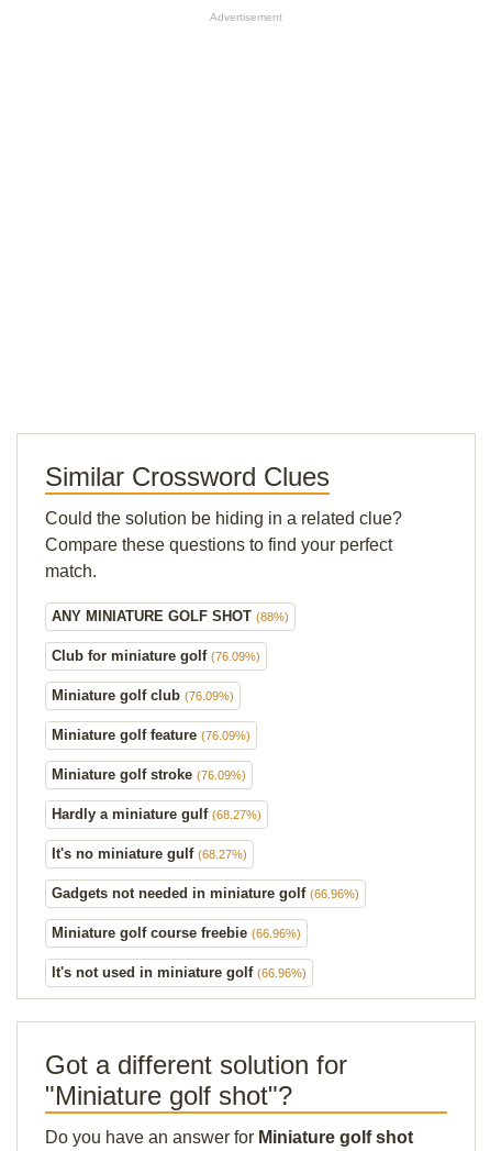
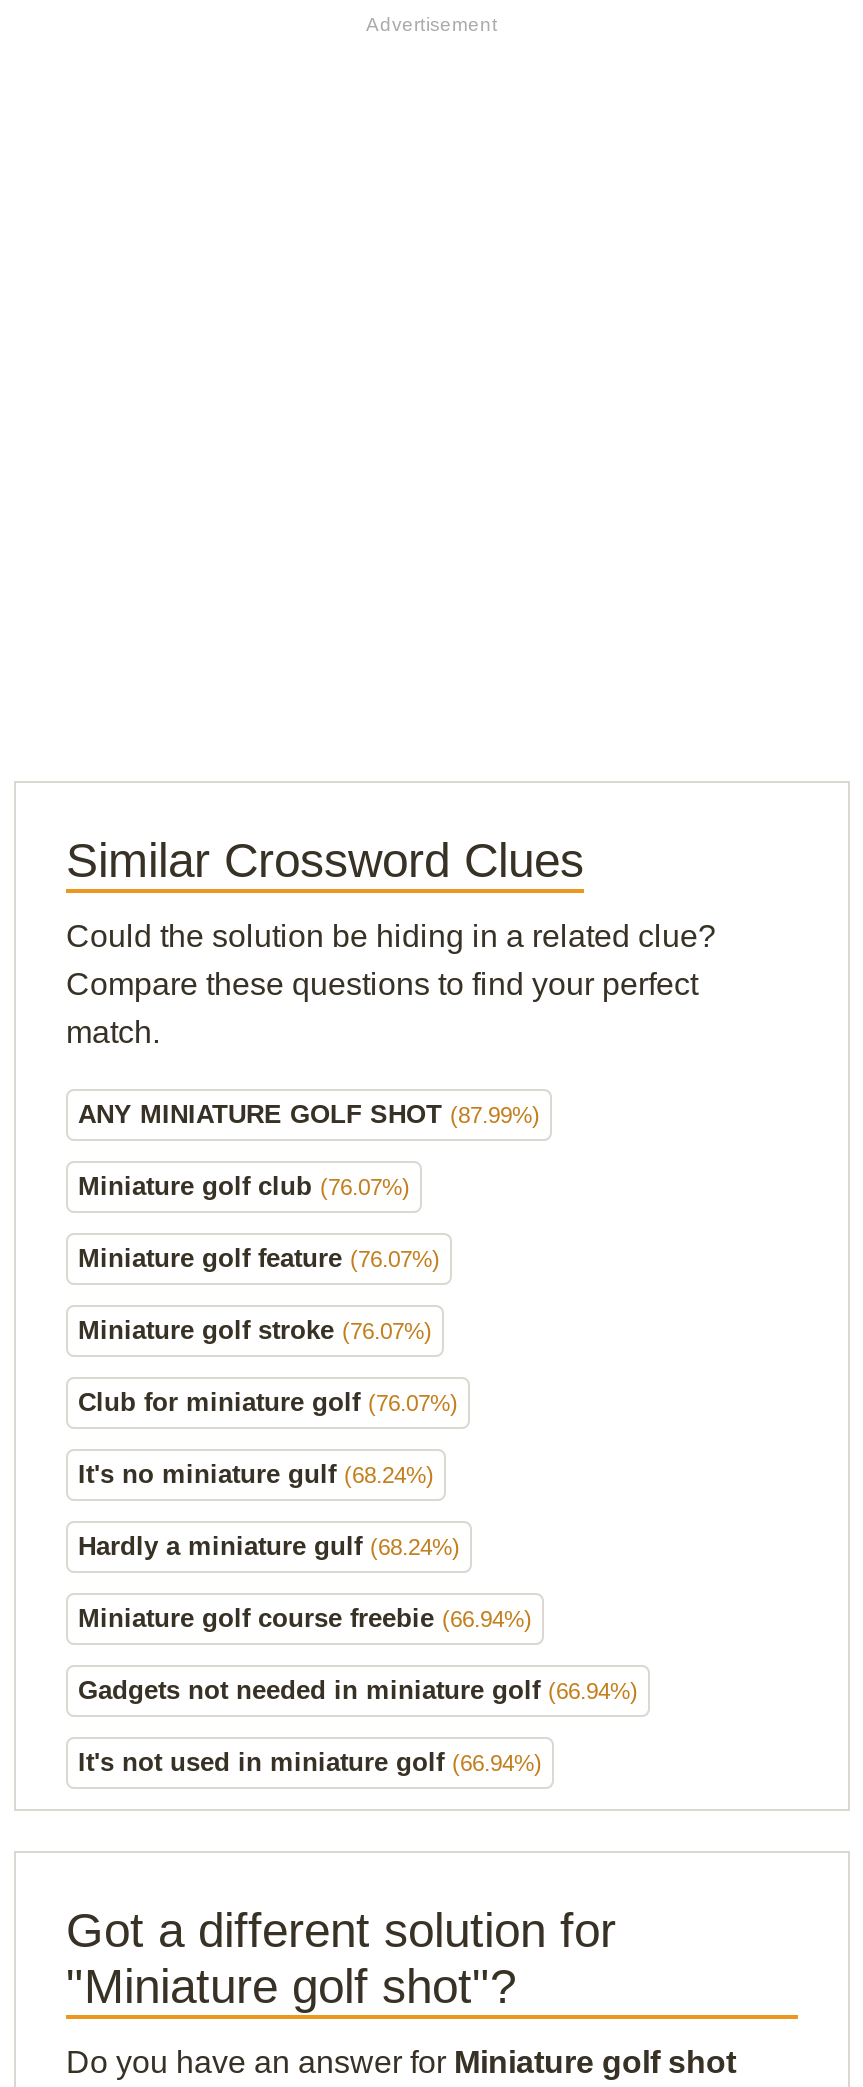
- ANY MINIATURE GOLF SHOT (88%)
+ ANY MINIATURE GOLF SHOT (87.99%)

- Club for miniature golf (76.09%)
+ Miniature golf club (76.07%)

- Miniature golf club (76.09%)
+ Miniature golf feature (76.07%)

- Miniature golf feature (76.09%)
+ Miniature golf stroke (76.07%)

- Miniature golf stroke (76.09%)
+ Club for miniature golf (76.07%)

- Hardly a miniature gulf (68.27%)
+ It's no miniature gulf (68.24%)

- It's no miniature gulf (68.27%)
+ Hardly a miniature gulf (68.24%)

- Gadgets not needed in miniature golf (66.96%)
+ Miniature golf course freebie (66.94%)

- Miniature golf course freebie (66.96%)
+ Gadgets not needed in miniature golf (66.94%)

- It's not used in miniature golf (66.96%)
+ It's not used in miniature golf (66.94%)
